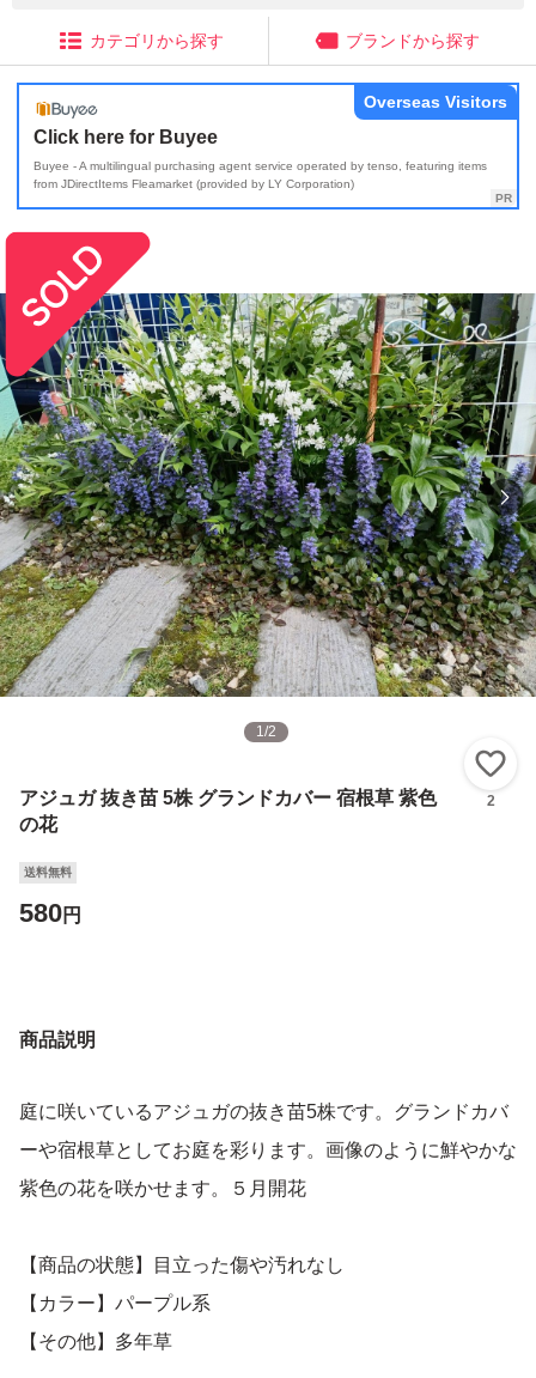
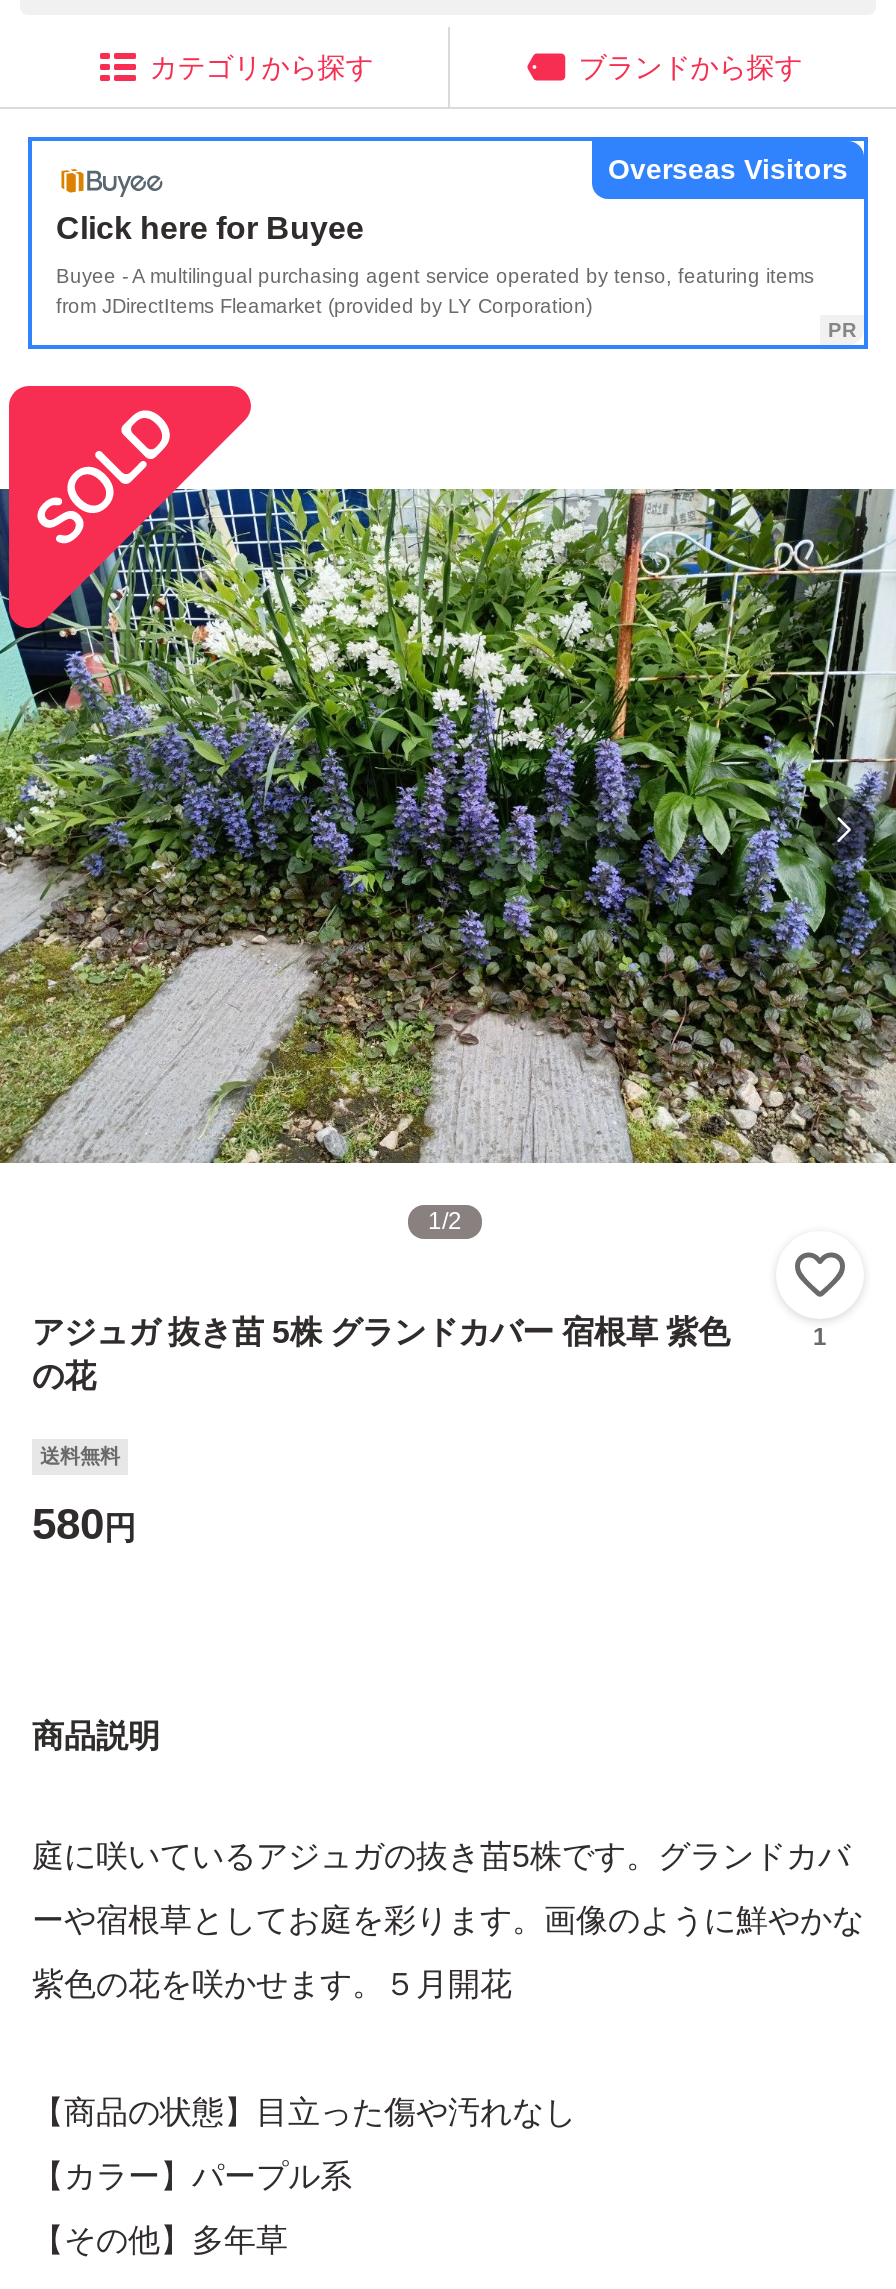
- 2
+ 1
